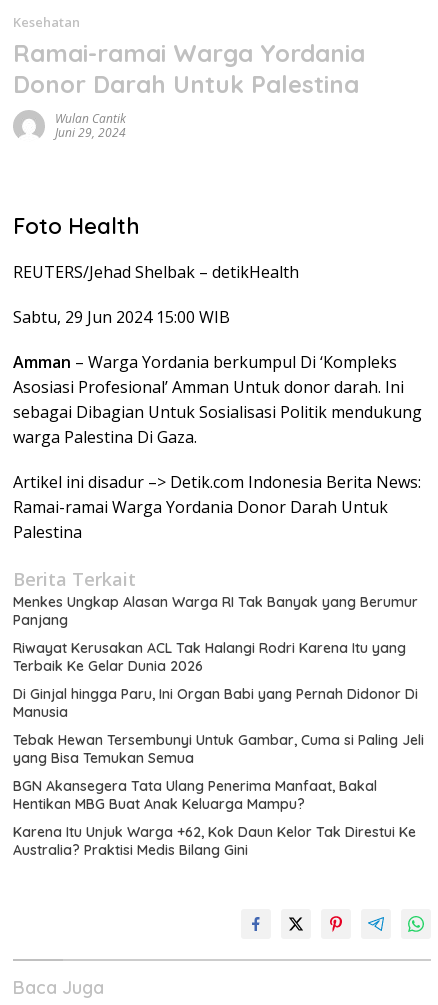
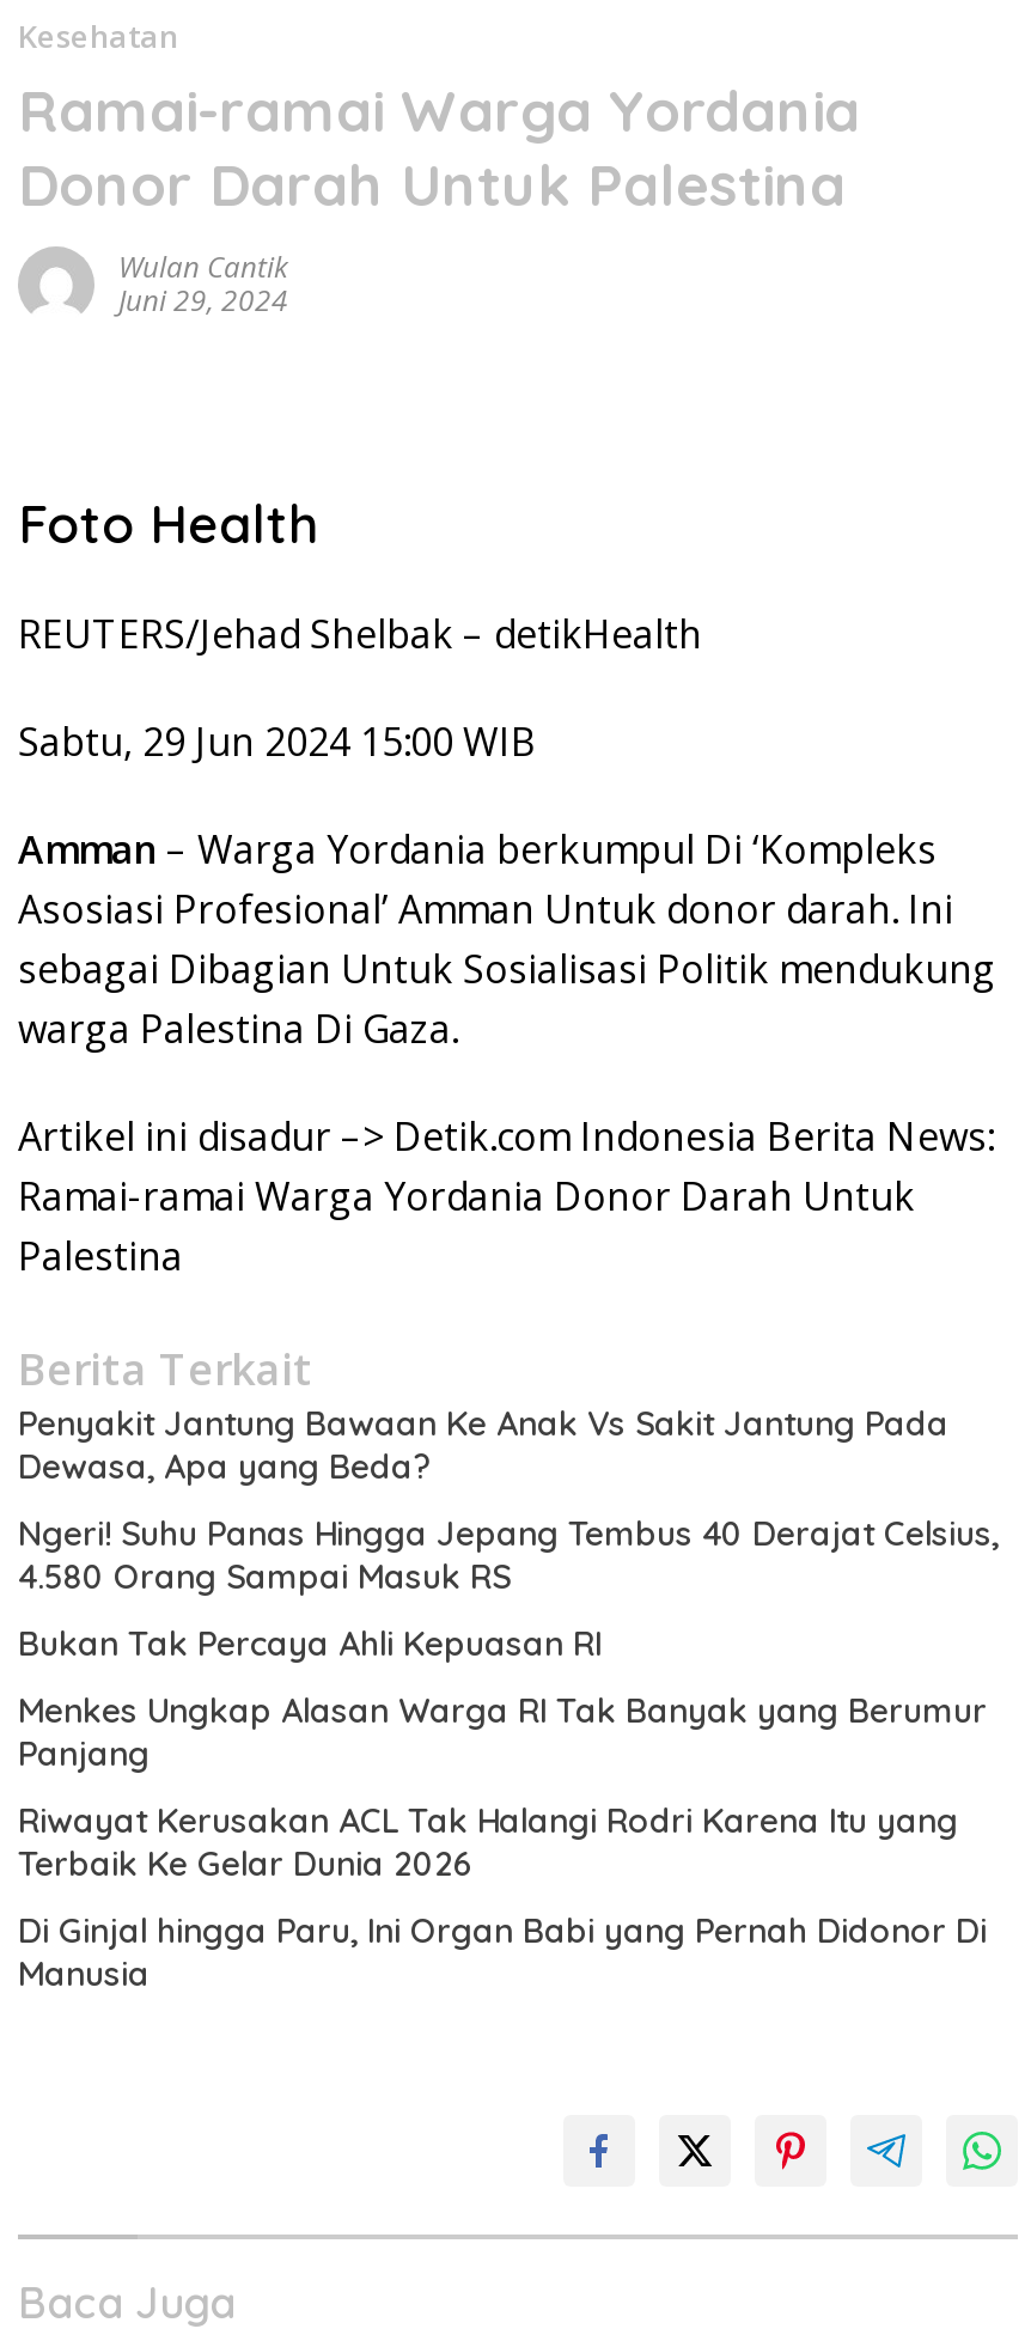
+ Penyakit Jantung Bawaan Ke Anak Vs Sakit Jantung Pada
+ Dewasa, Apa yang Beda?
+ Ngeri! Suhu Panas Hingga Jepang Tembus 40 Derajat Celsius,
+ 4.580 Orang Sampai Masuk RS
+ Bukan Tak Percaya Ahli Kepuasan RI

moved down: Menkes Ungkap Alasan Warga RI Tak Banyak yang Berumur | Panjang | Riwayat Kerusakan ACL Tak Halangi Rodri Karena Itu yang | Terbaik Ke Gelar Dunia 2026 | Di Ginjal hingga Paru, Ini Organ Babi yang Pernah Didonor Di | Manusia

- Tebak Hewan Tersembunyi Untuk Gambar, Cuma si Paling Jeli
- yang Bisa Temukan Semua
- BGN Akansegera Tata Ulang Penerima Manfaat, Bakal
- Hentikan MBG Buat Anak Keluarga Mampu?
- Karena Itu Unjuk Warga +62, Kok Daun Kelor Tak Direstui Ke
- Australia? Praktisi Medis Bilang Gini
